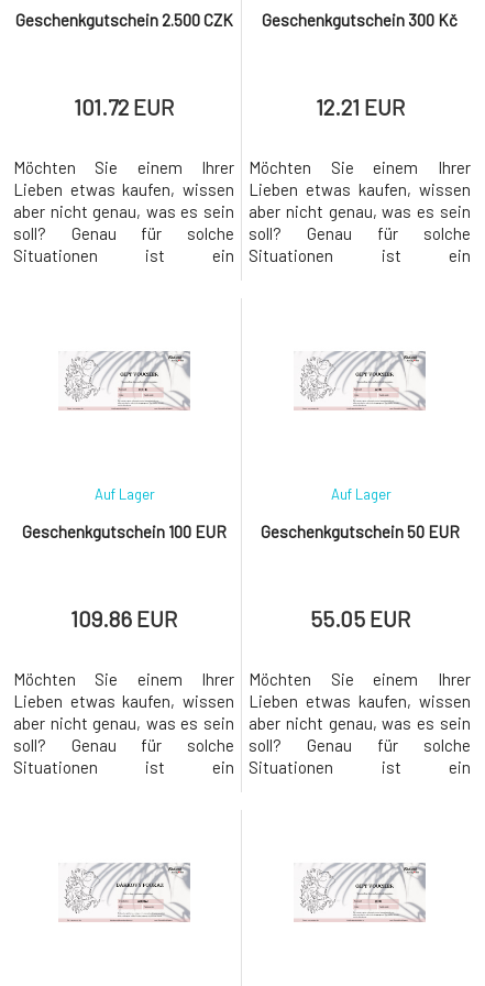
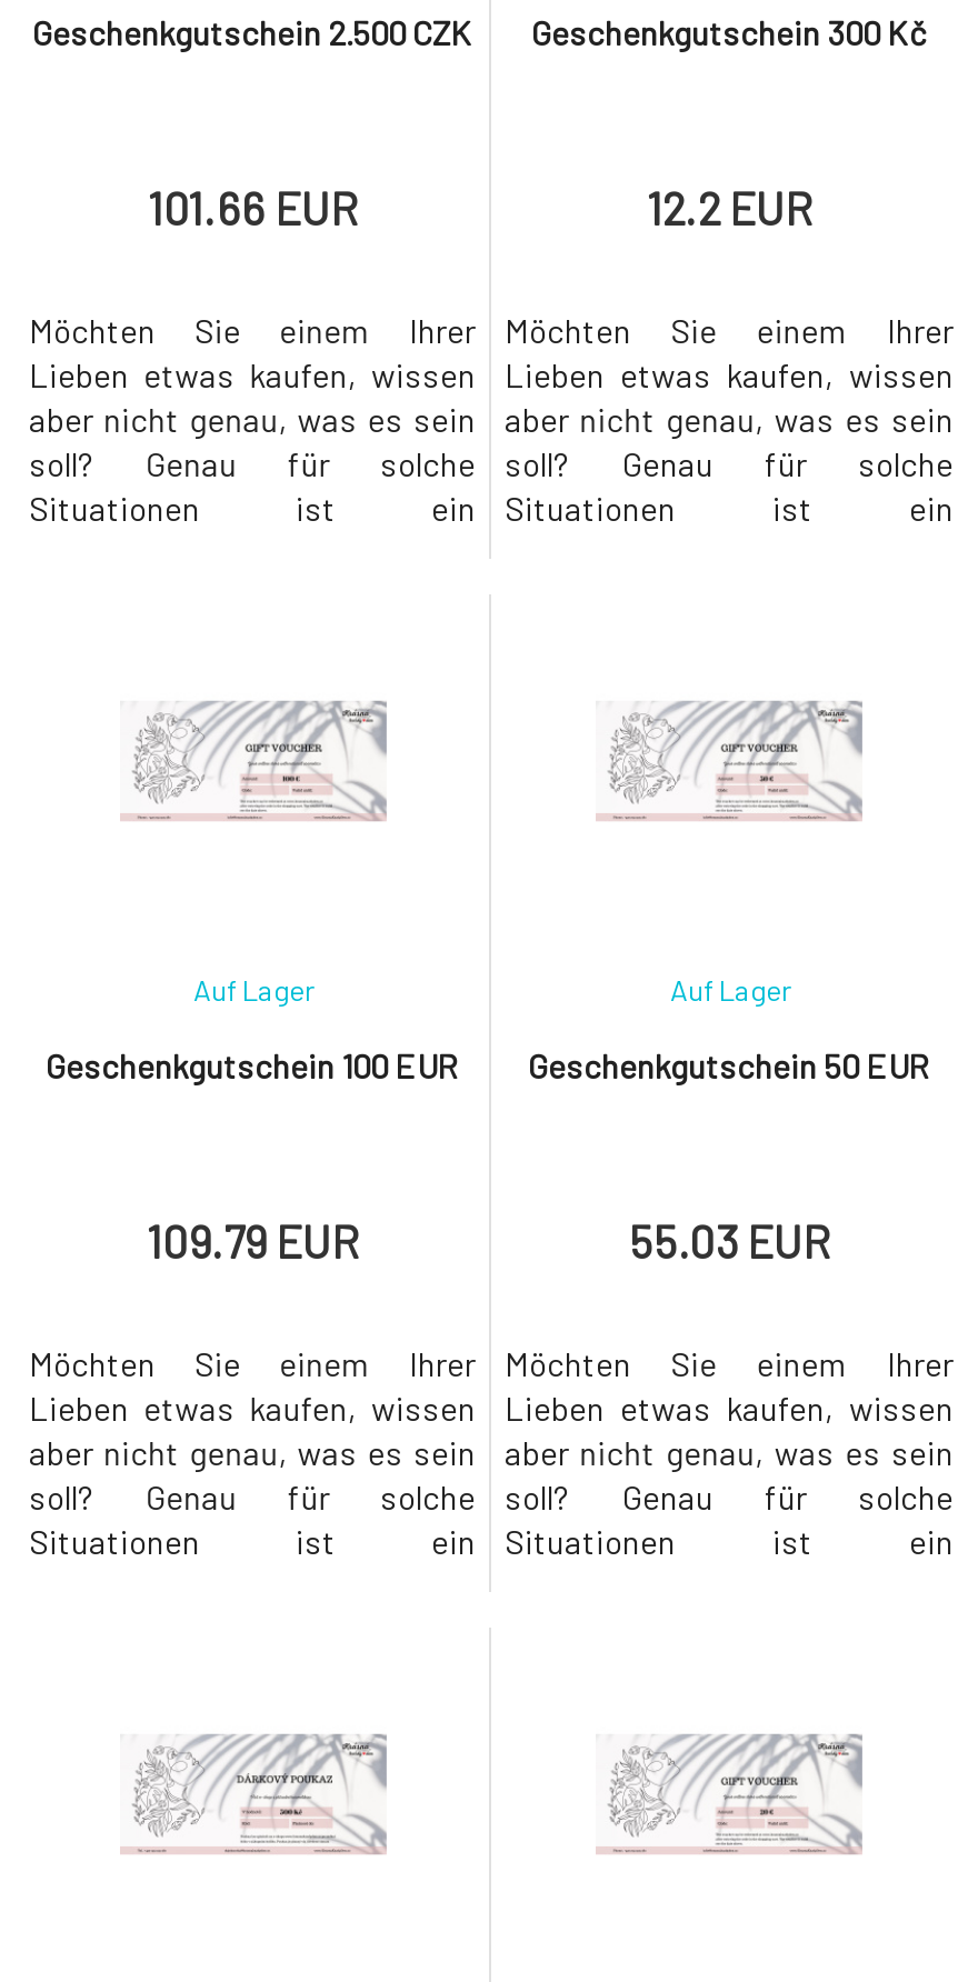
- 101.72 EUR
+ 101.66 EUR

- 12.21 EUR
+ 12.2 EUR

- 109.86 EUR
+ 109.79 EUR

- 55.05 EUR
+ 55.03 EUR
